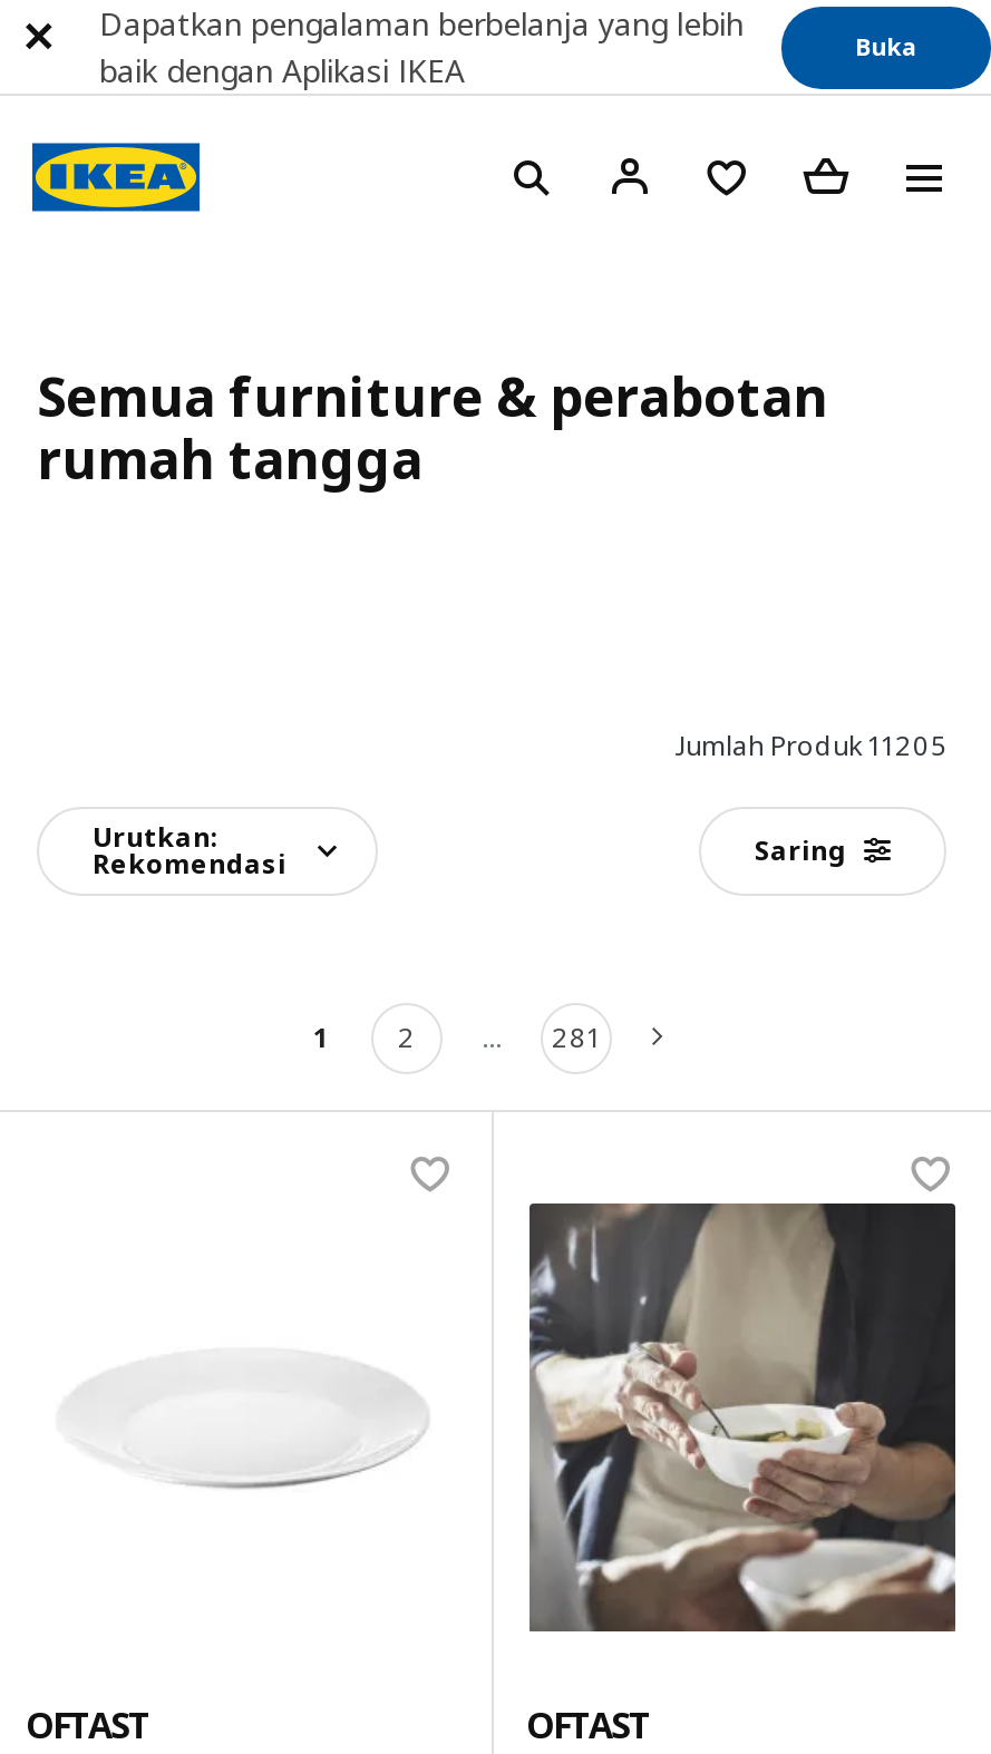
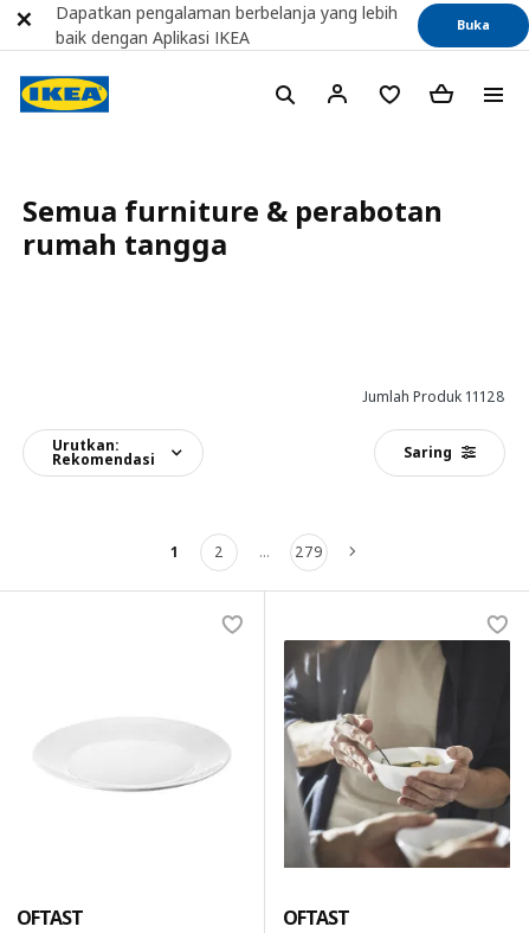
- Jumlah Produk 11205
+ Jumlah Produk 11128

- 281
+ 279
